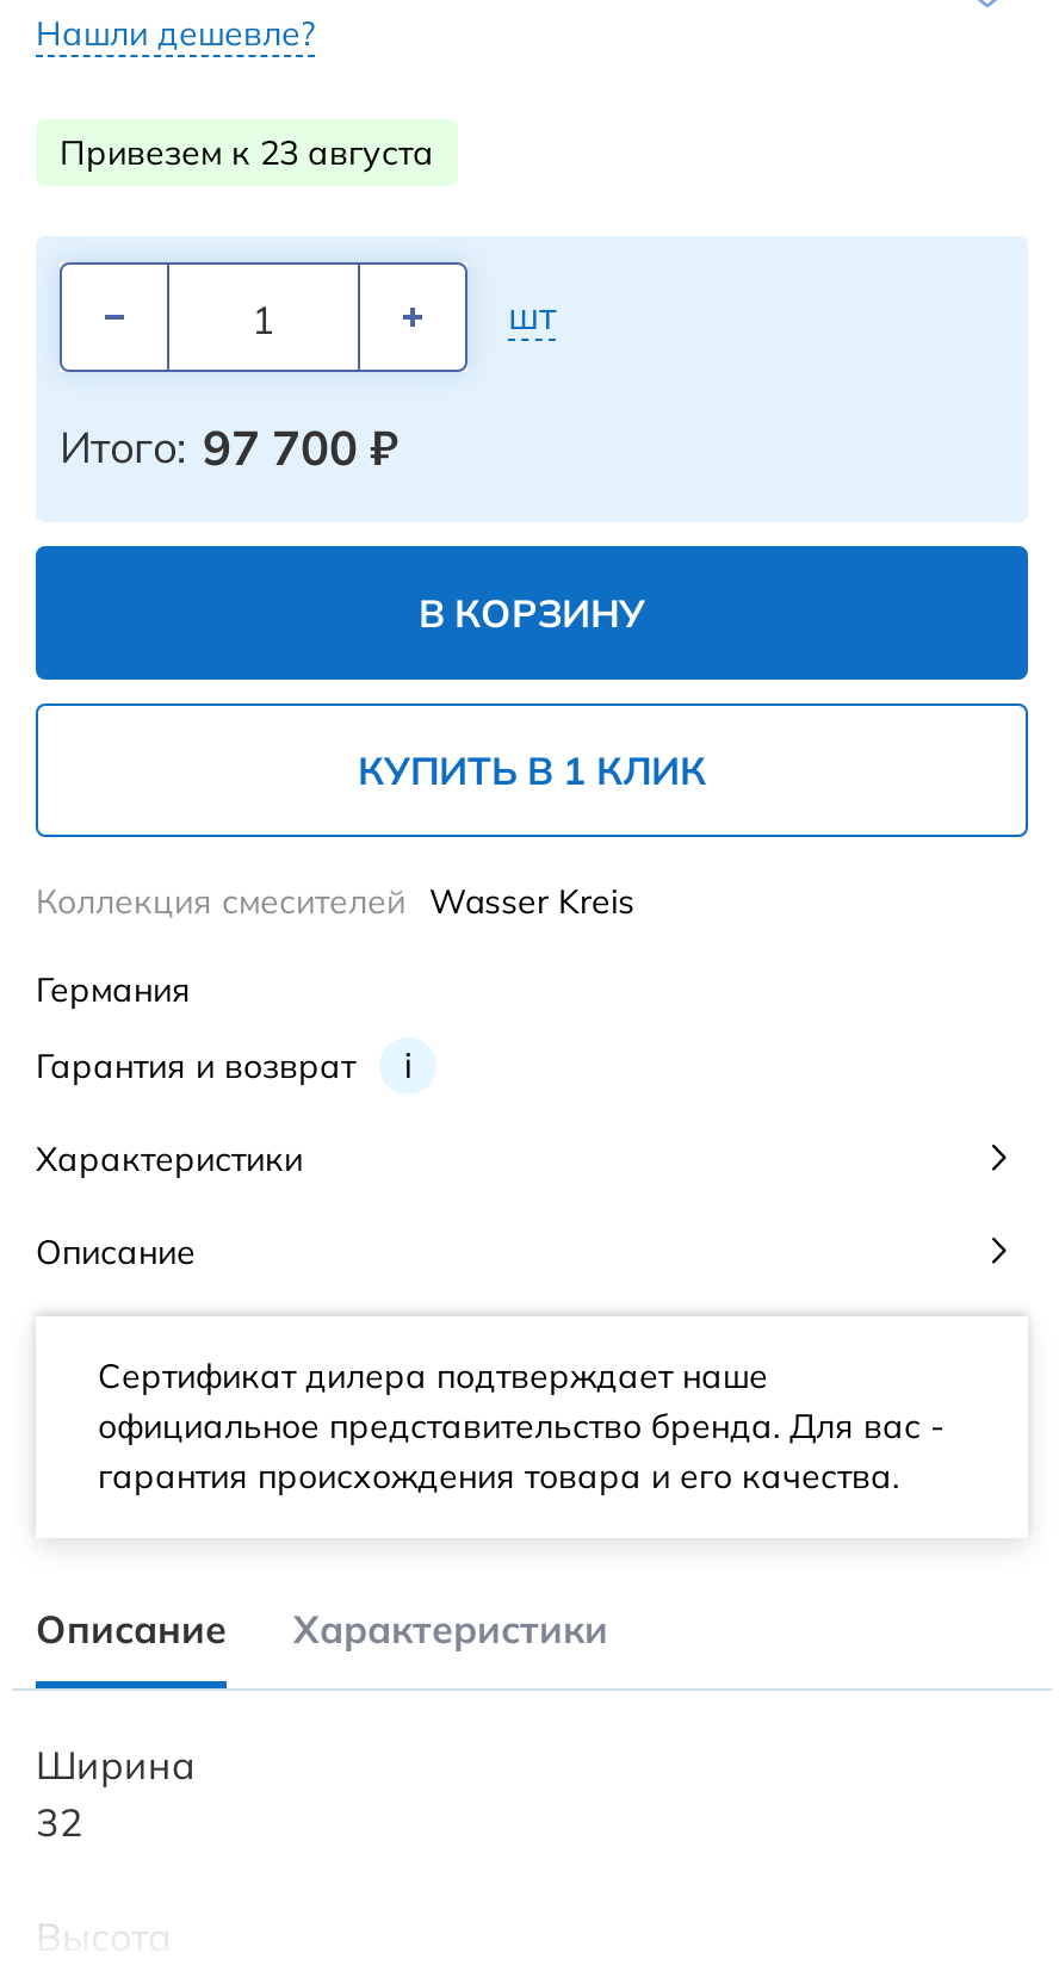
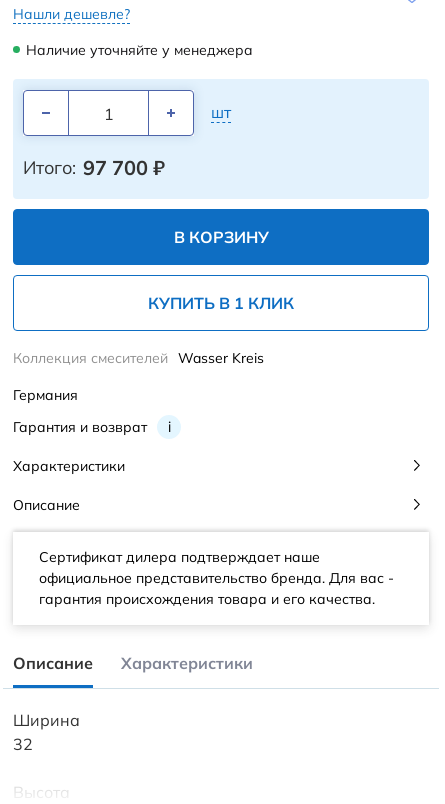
- Привезем к 23 августа
+ Наличие уточняйте у менеджера
